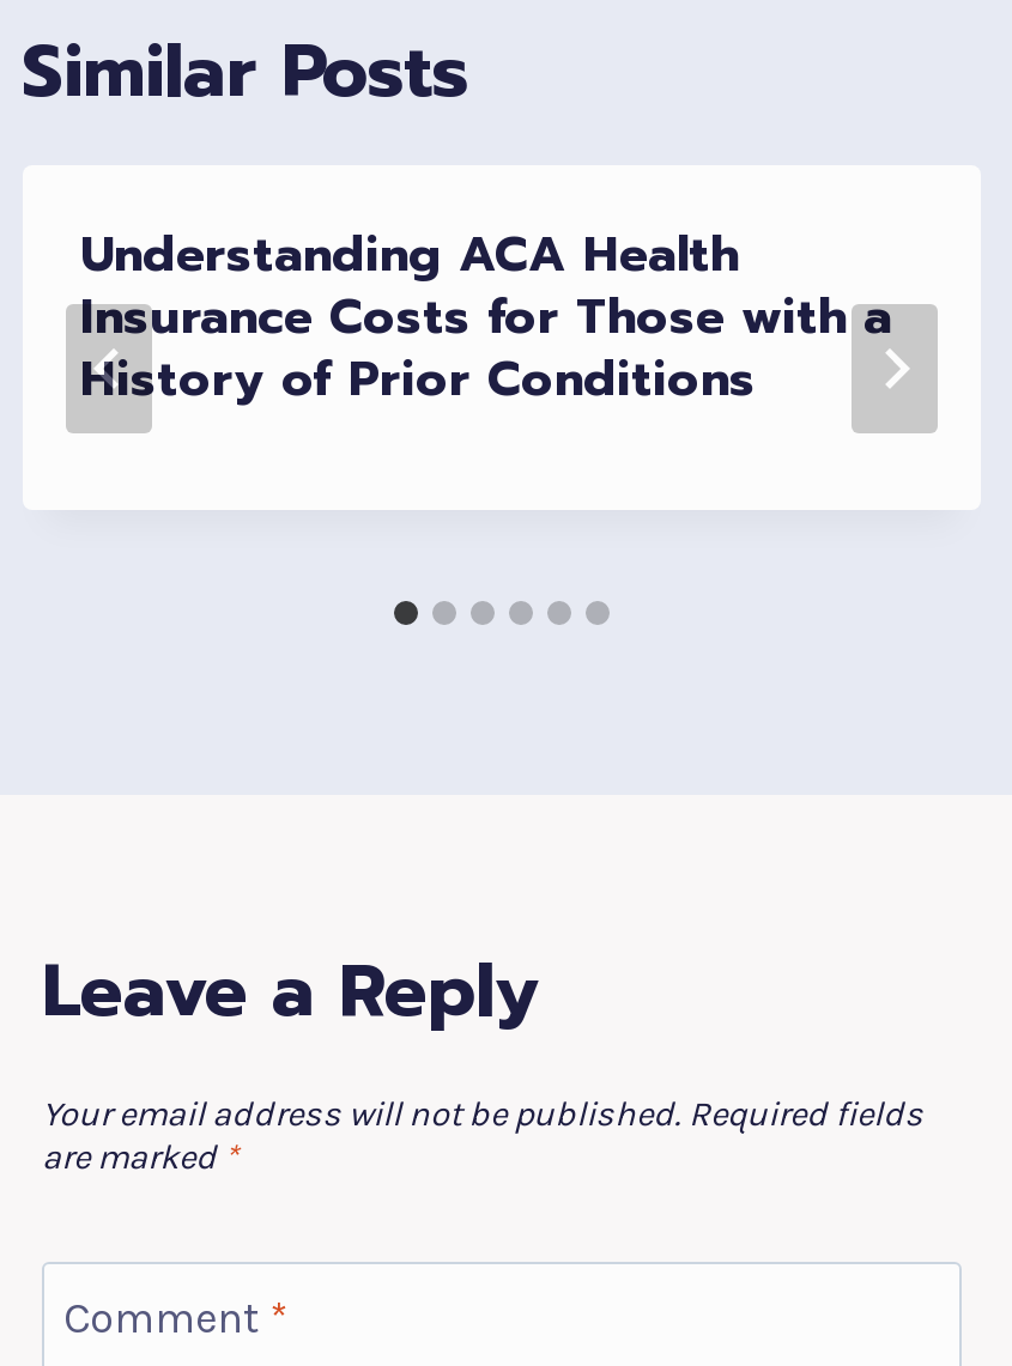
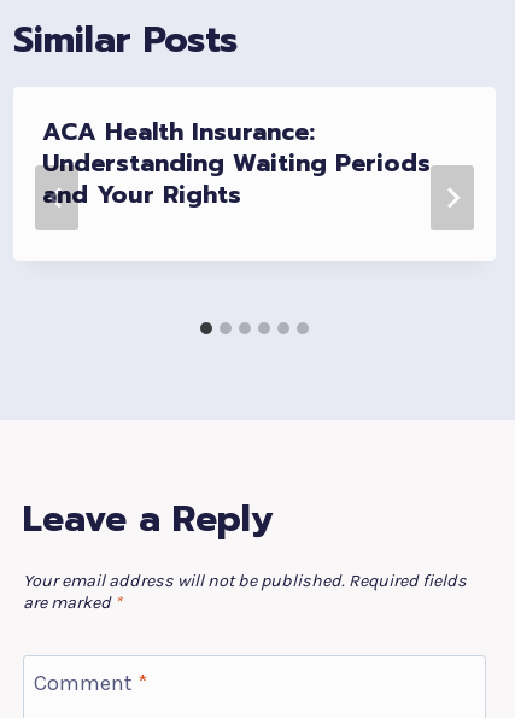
- Understanding ACA Health
- Insurance Costs for Those with a
- History of Prior Conditions
+ ACA Health Insurance:
+ Understanding Waiting Periods
+ and Your Rights
